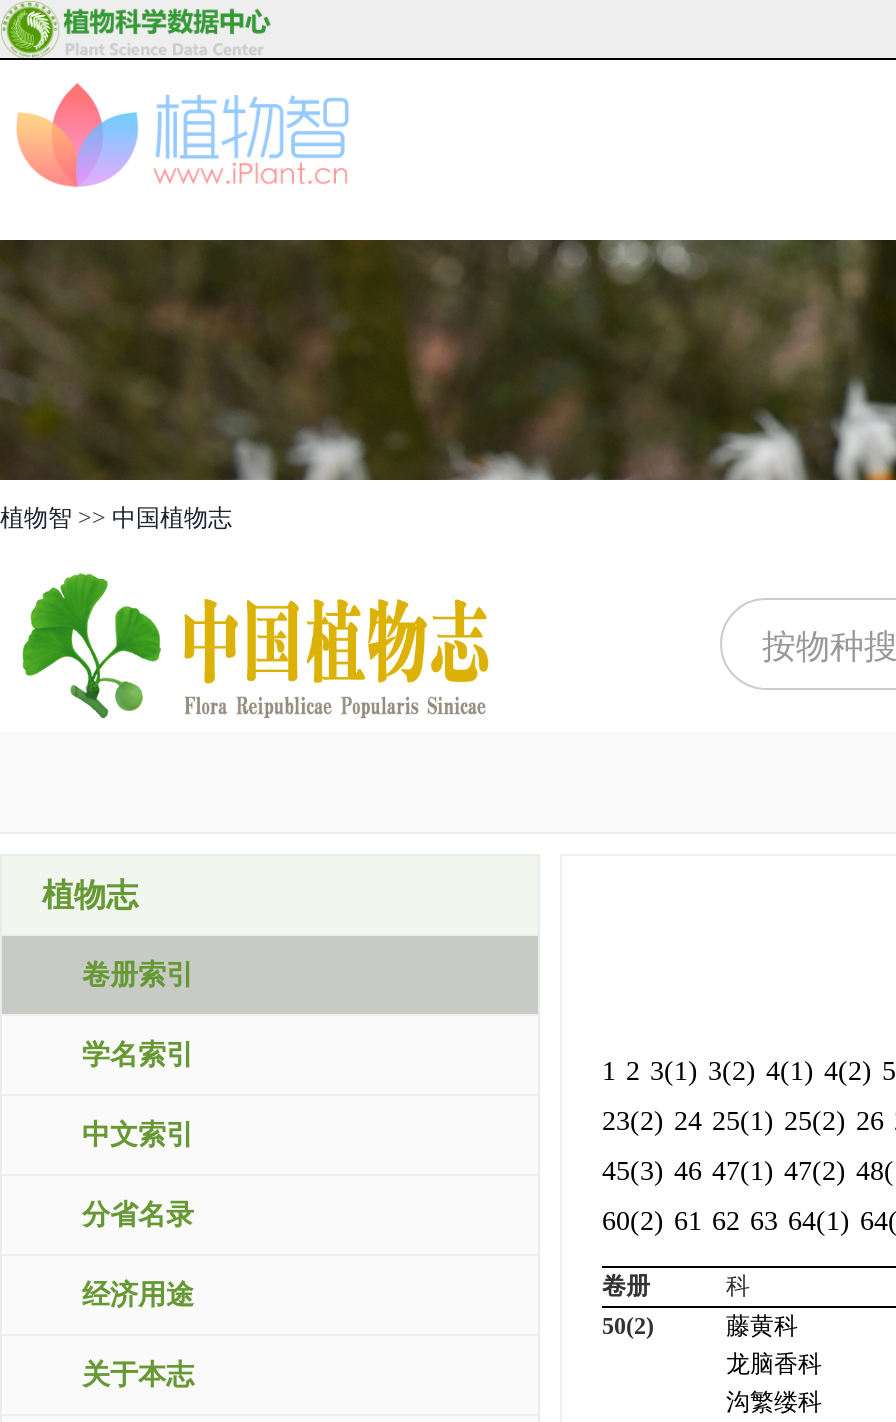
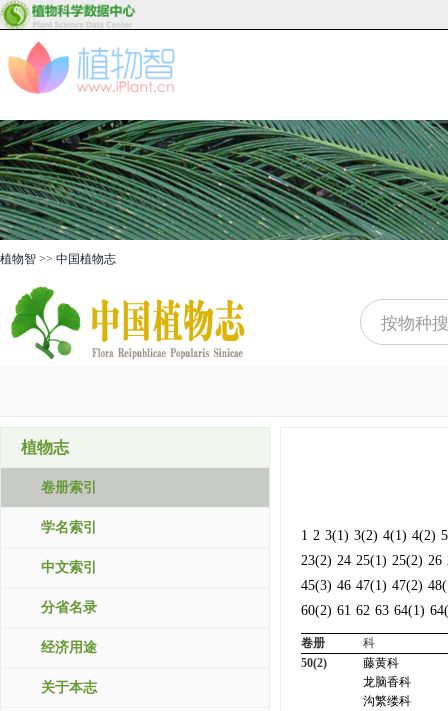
- [image]
+ [image]
